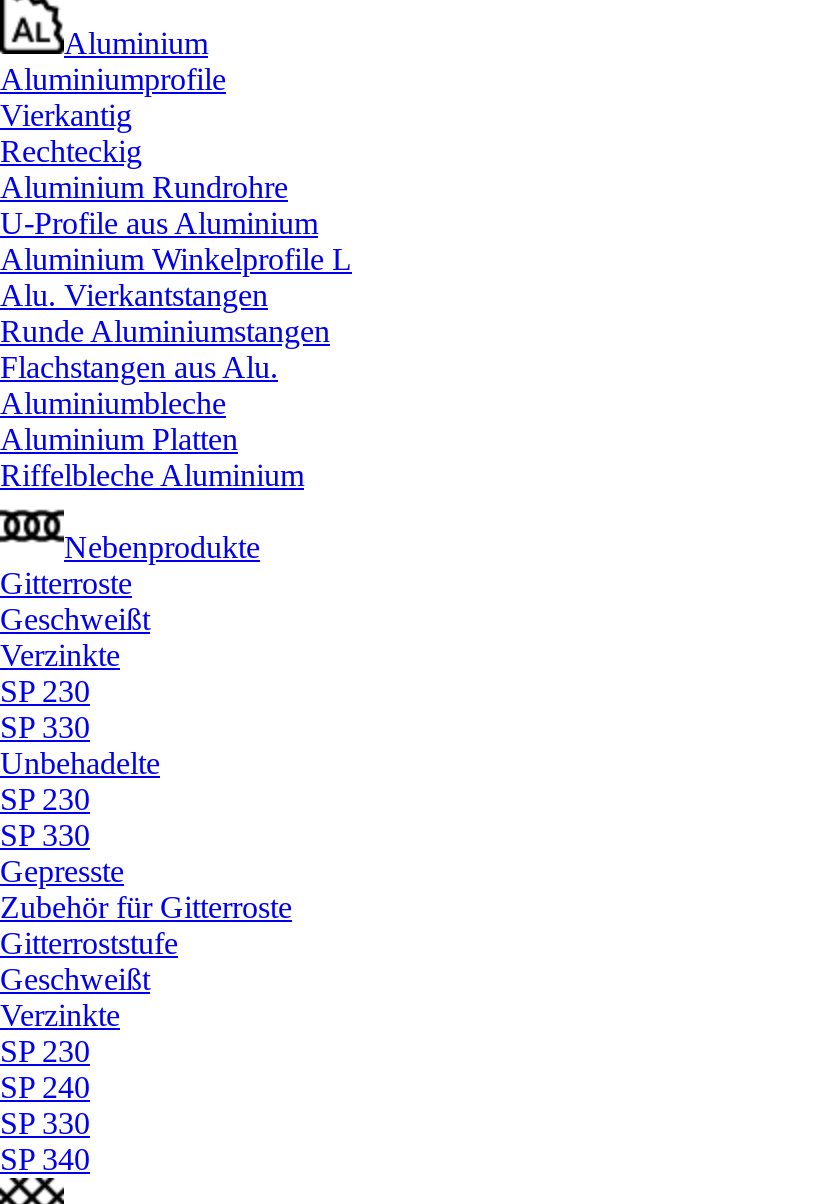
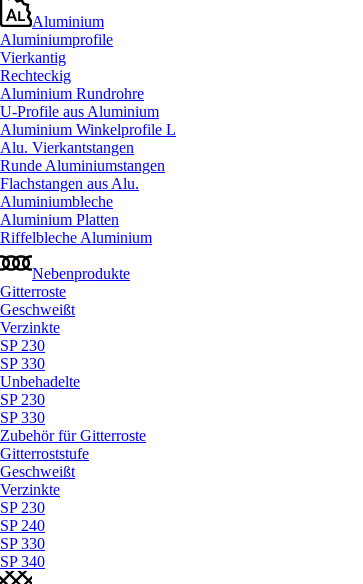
- Gepresste
